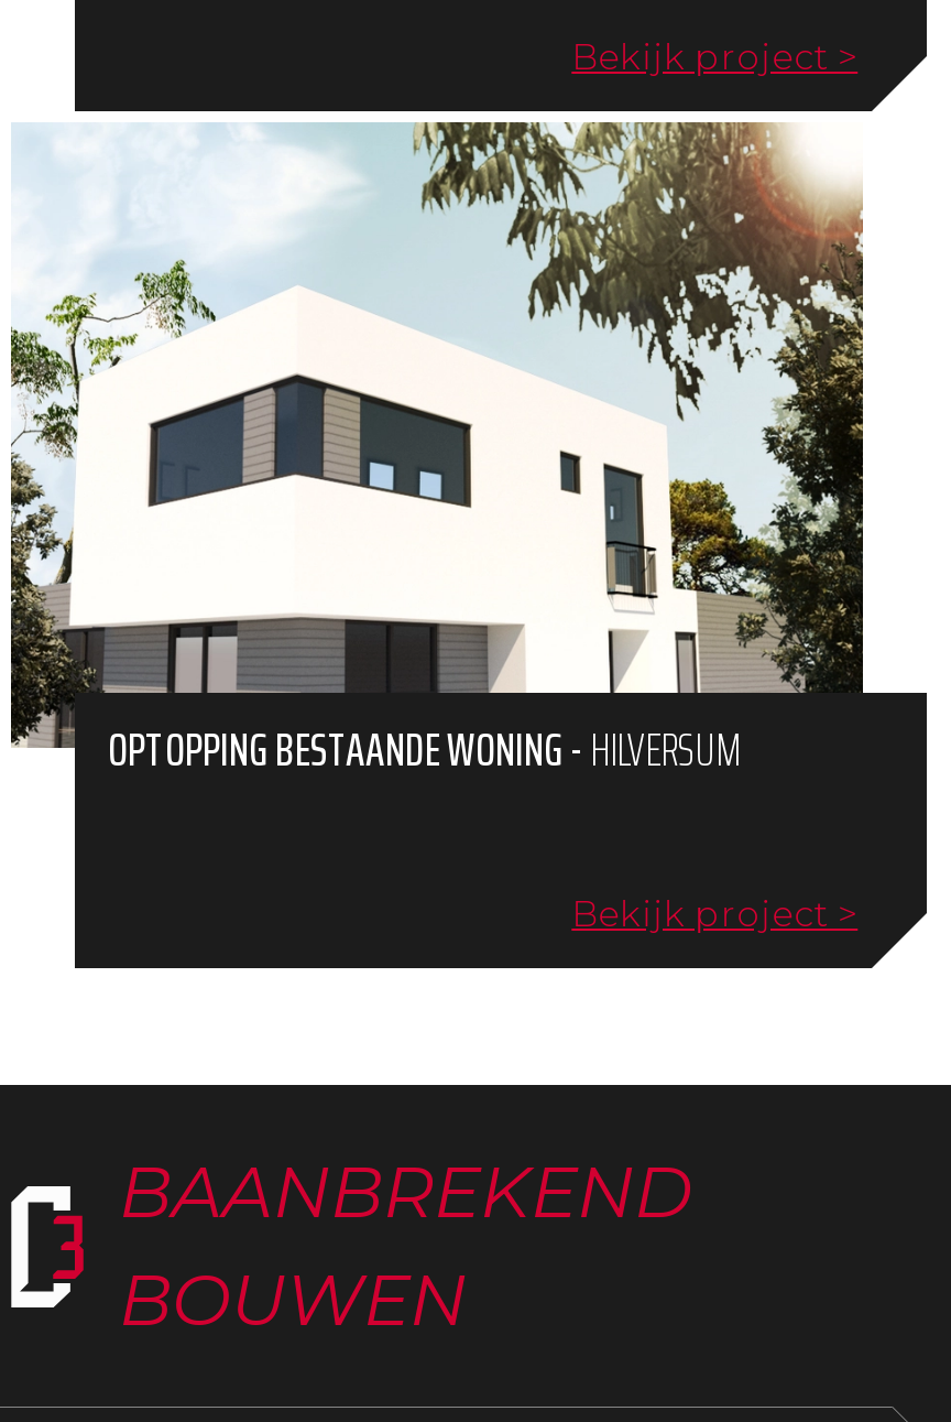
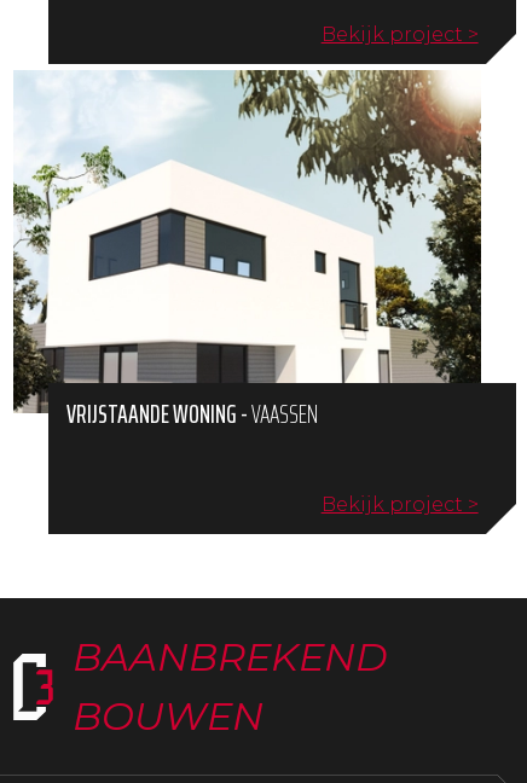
- OPTOPPING BESTAANDE WONING - HILVERSUM
+ VRIJSTAANDE WONING - VAASSEN
